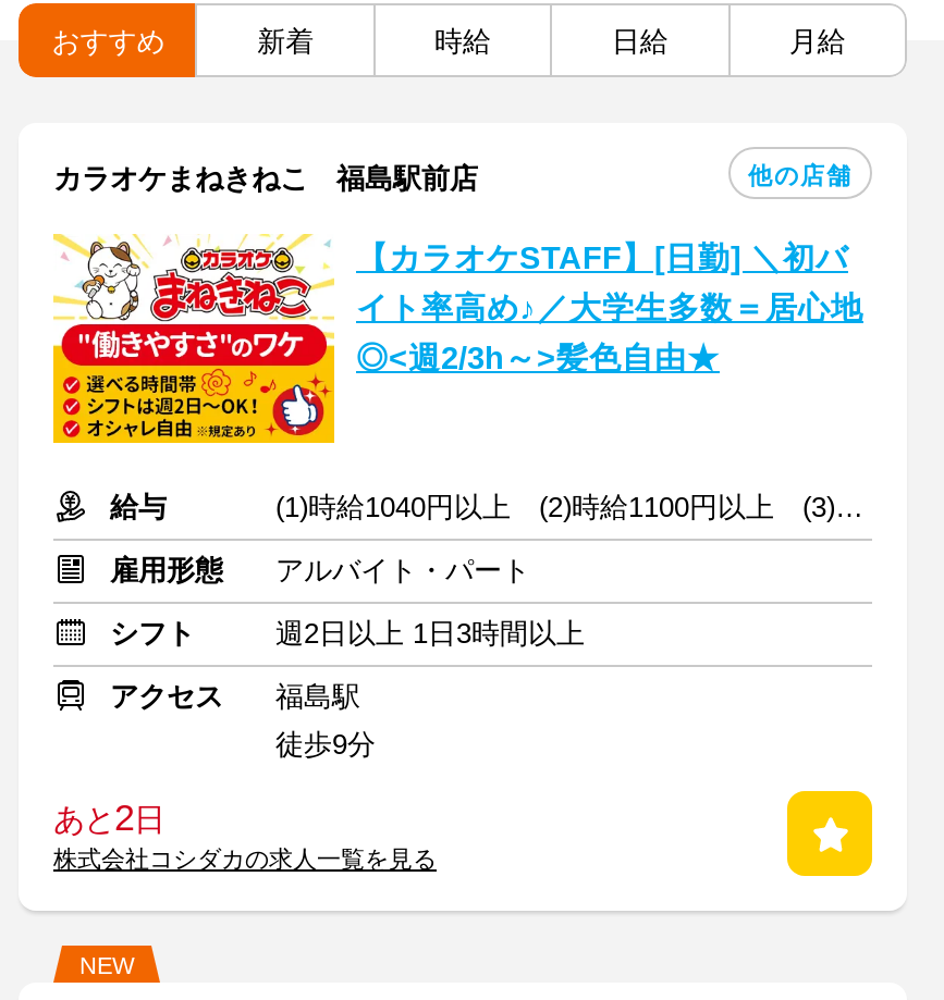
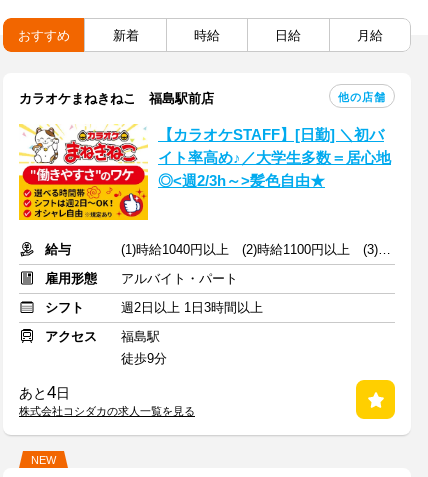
- あと2日
+ あと4日
